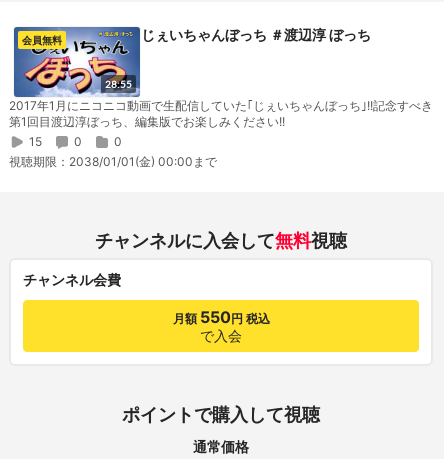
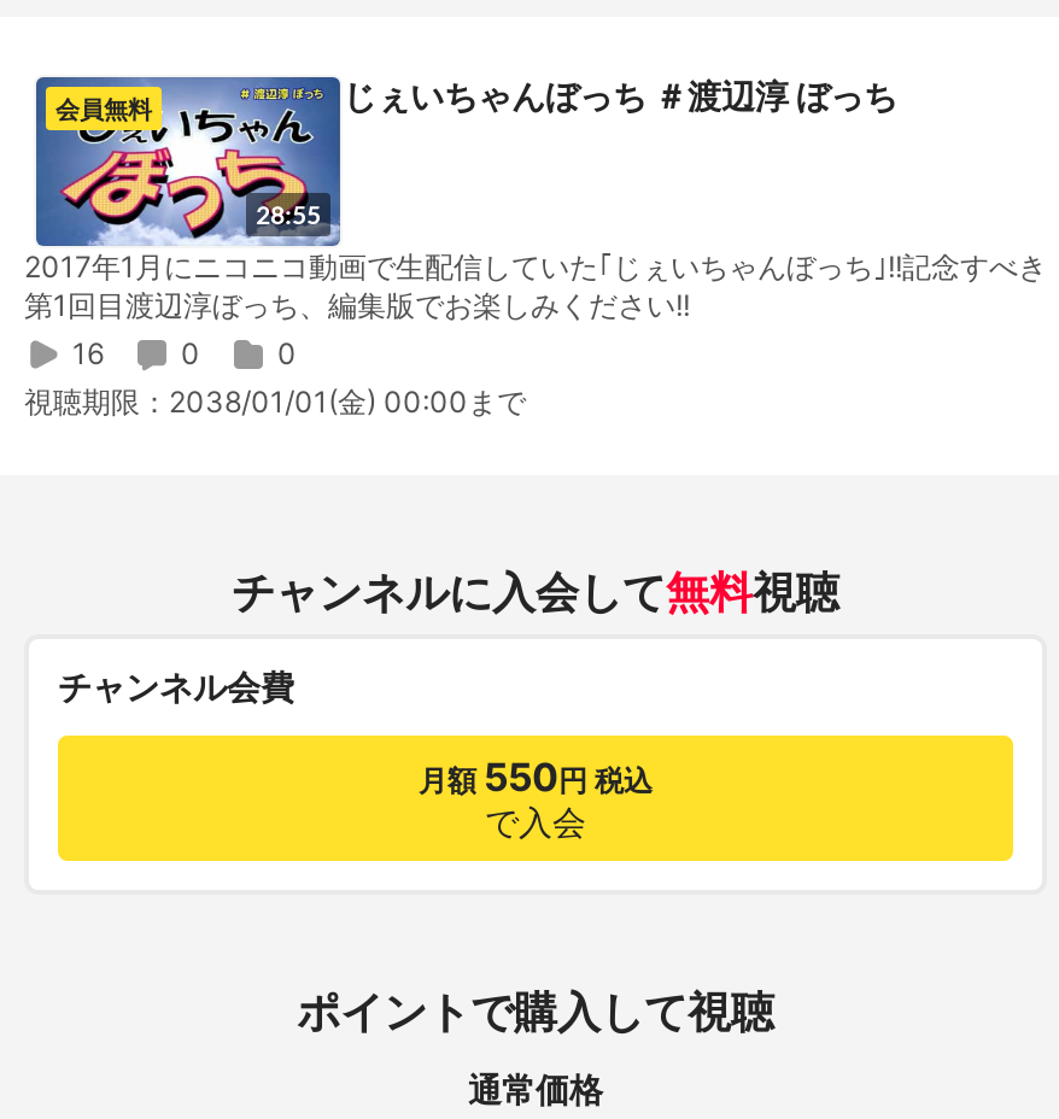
- 15
+ 16
